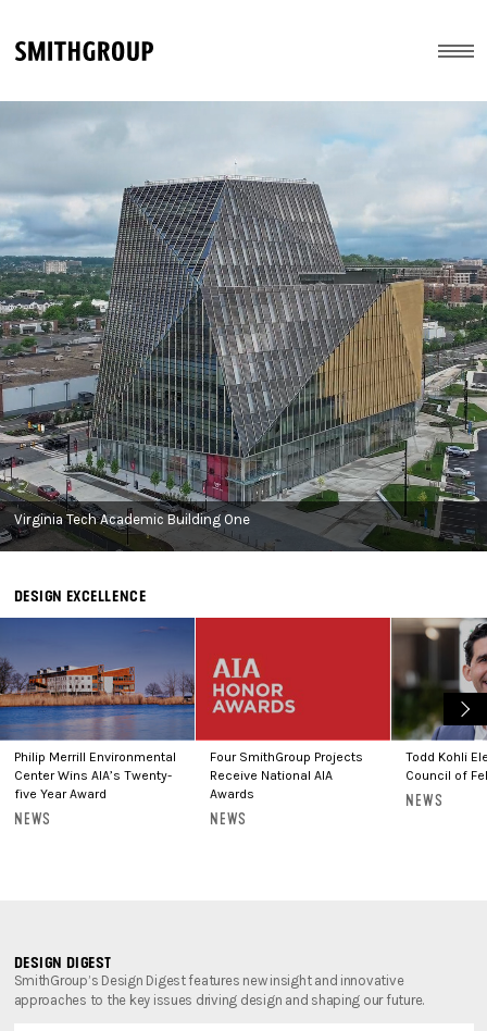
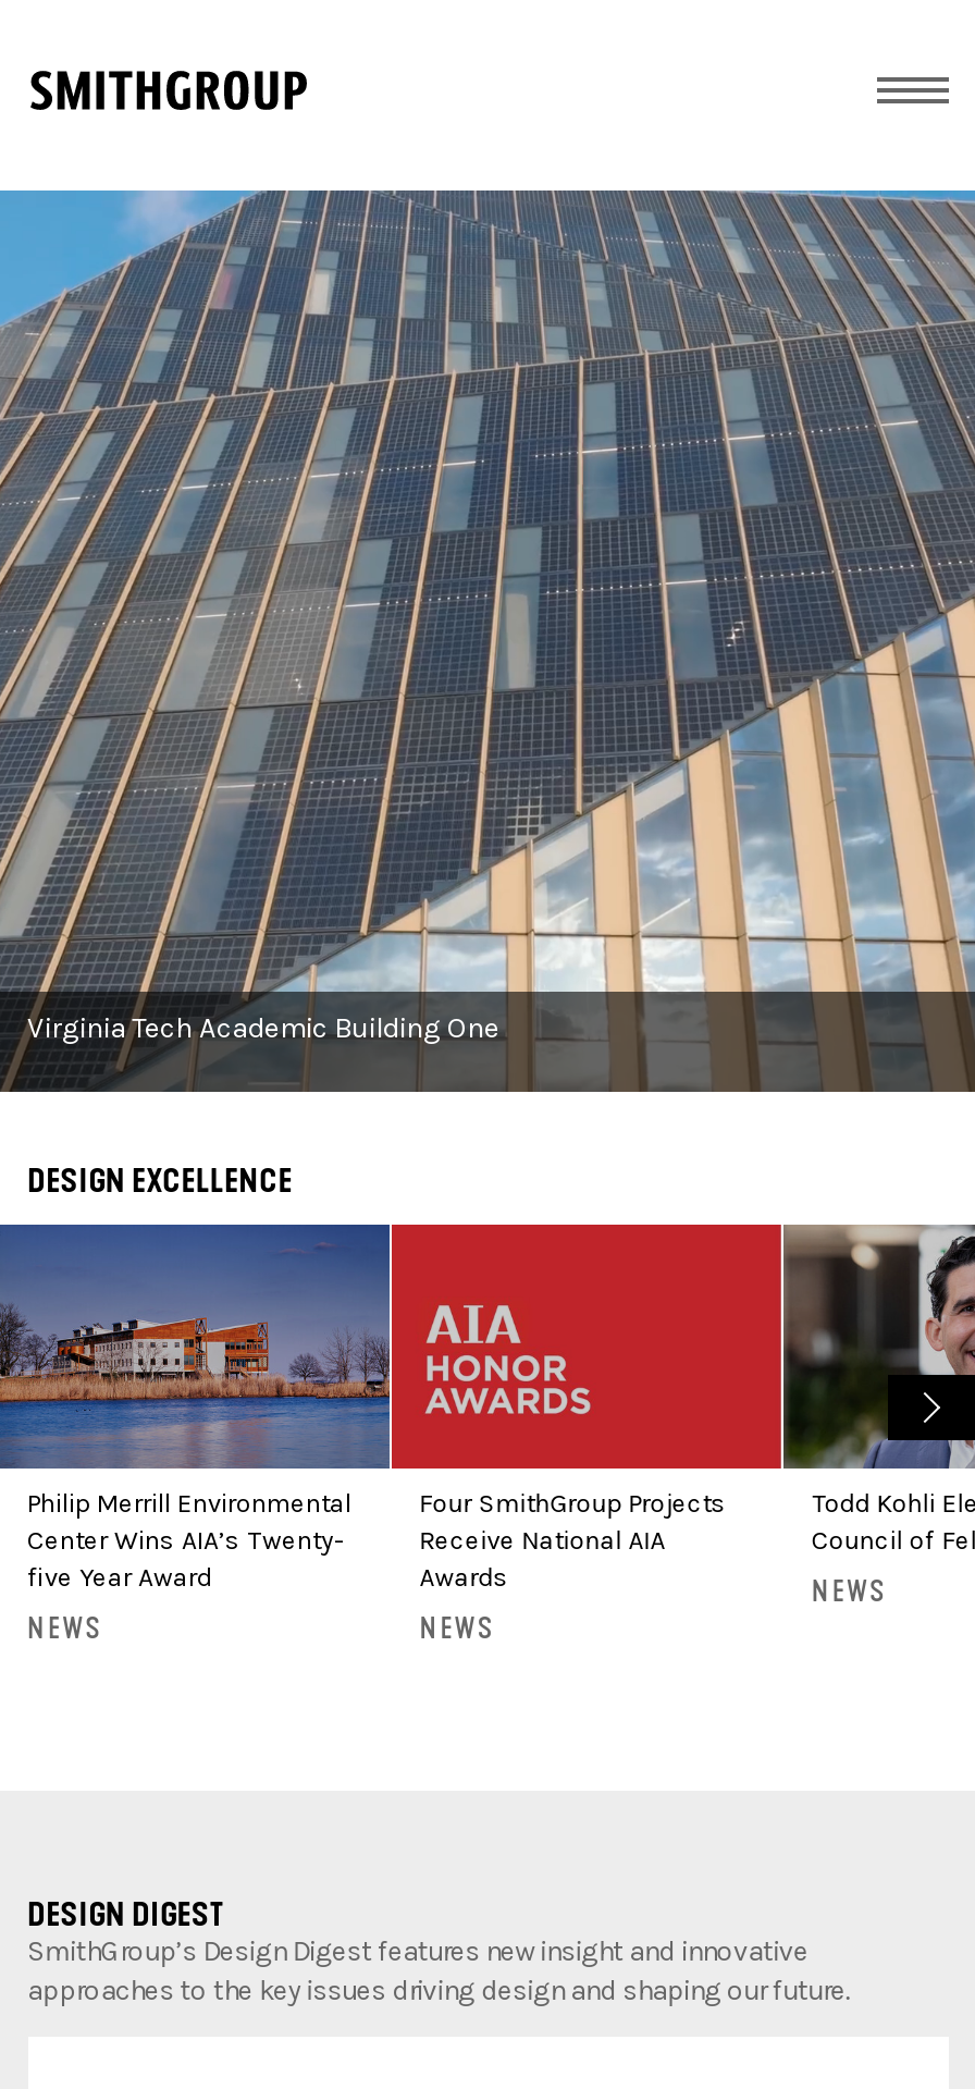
- [image]
+ [image]
